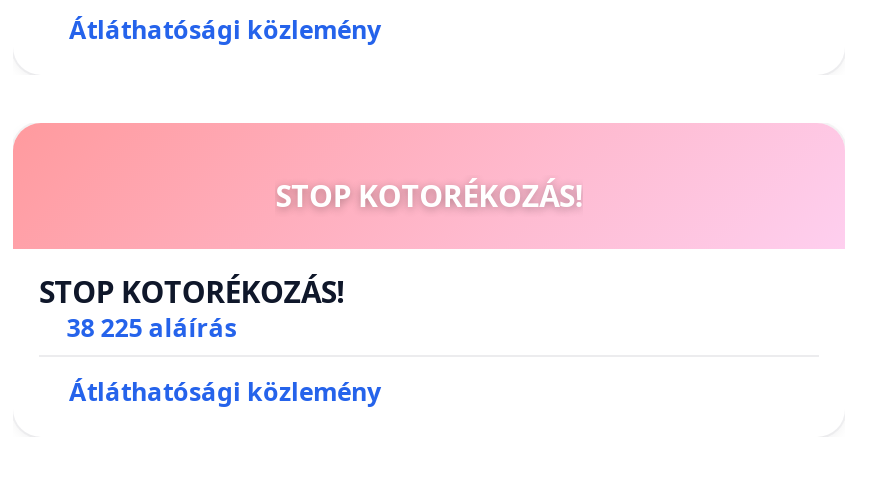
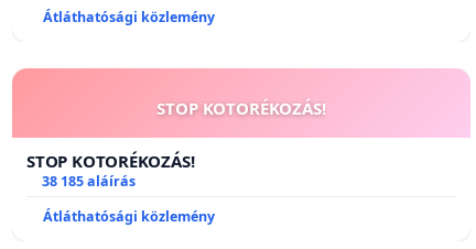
- 38 225 aláírás
+ 38 185 aláírás
